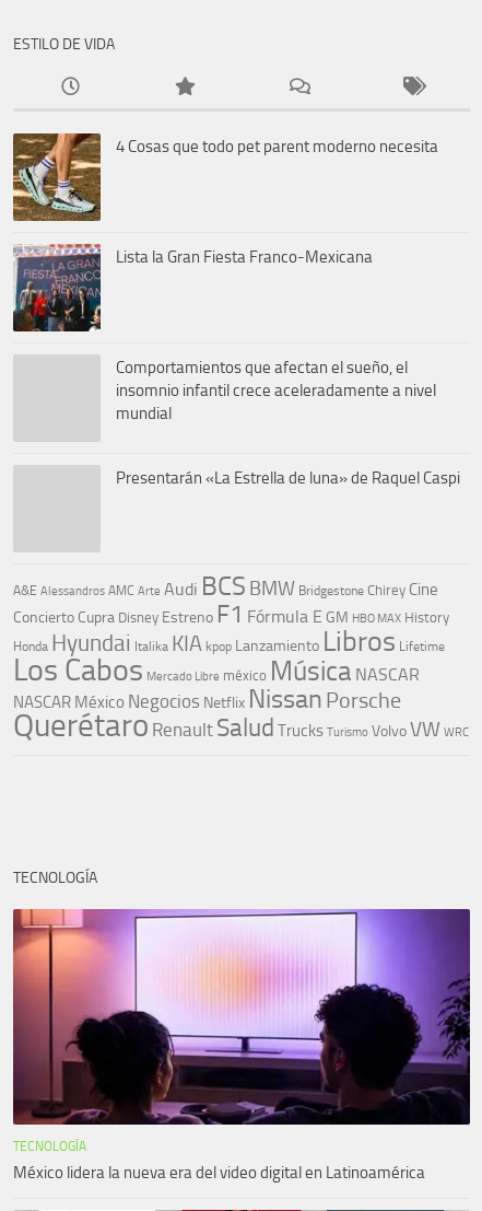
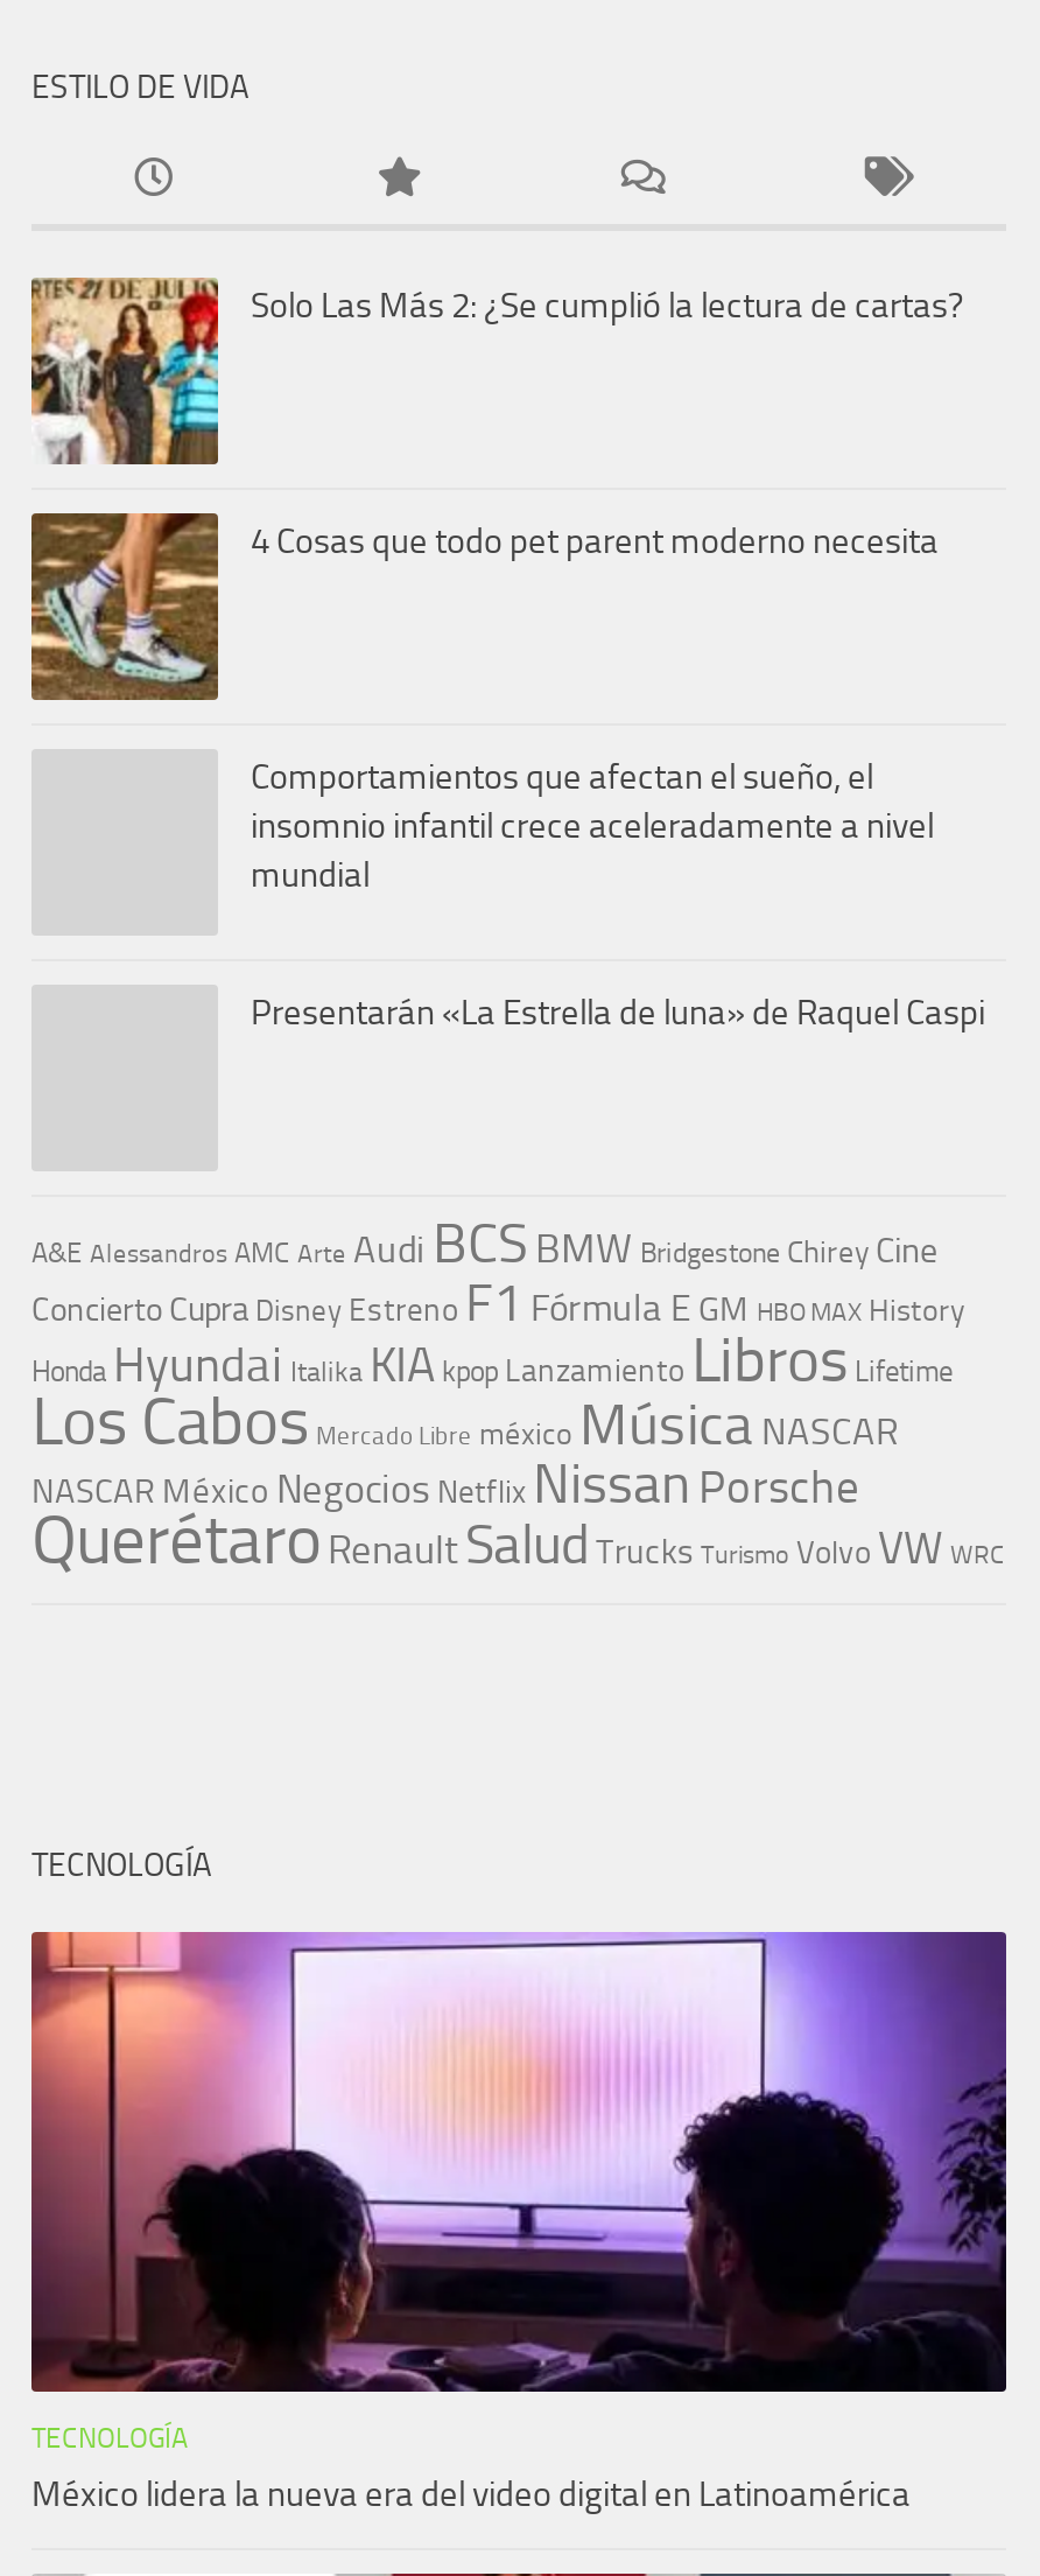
+ [image]
+ Solo Las Más 2: ¿Se cumplió la lectura de cartas?

moved down: [image] | 4 Cosas que todo pet parent moderno necesita

- [image]
- Lista la Gran Fiesta Franco-Mexicana
